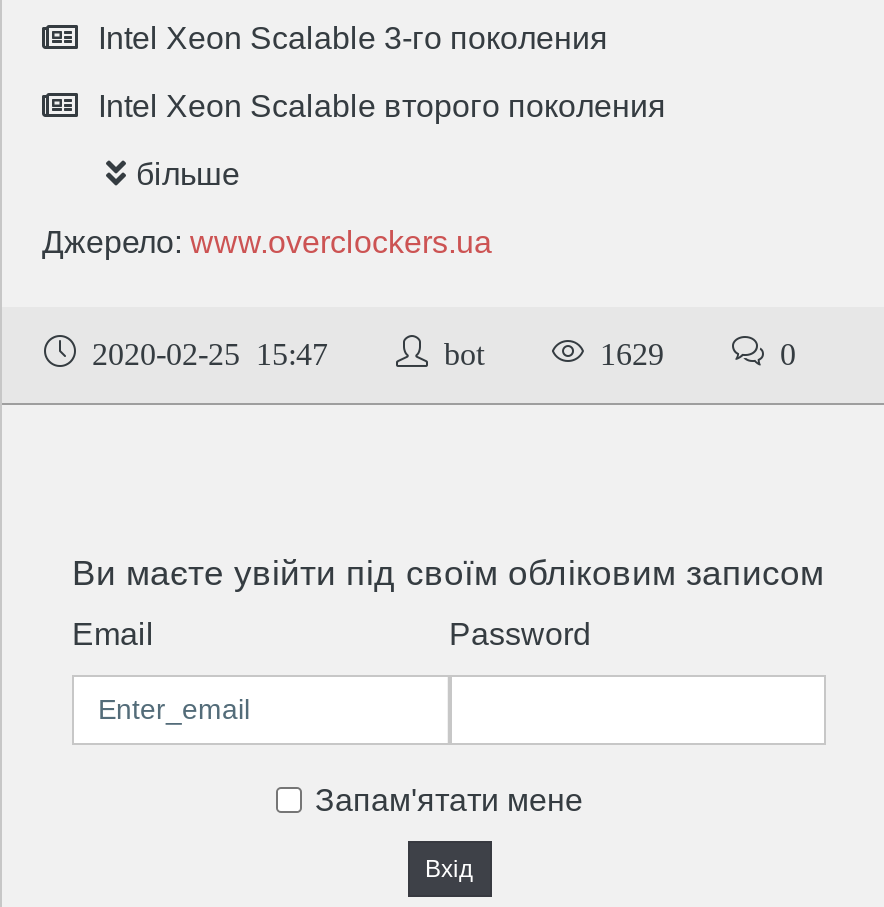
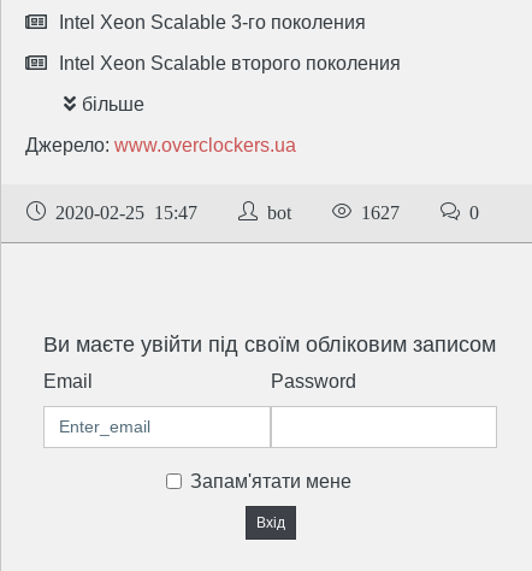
- 1629
+ 1627
